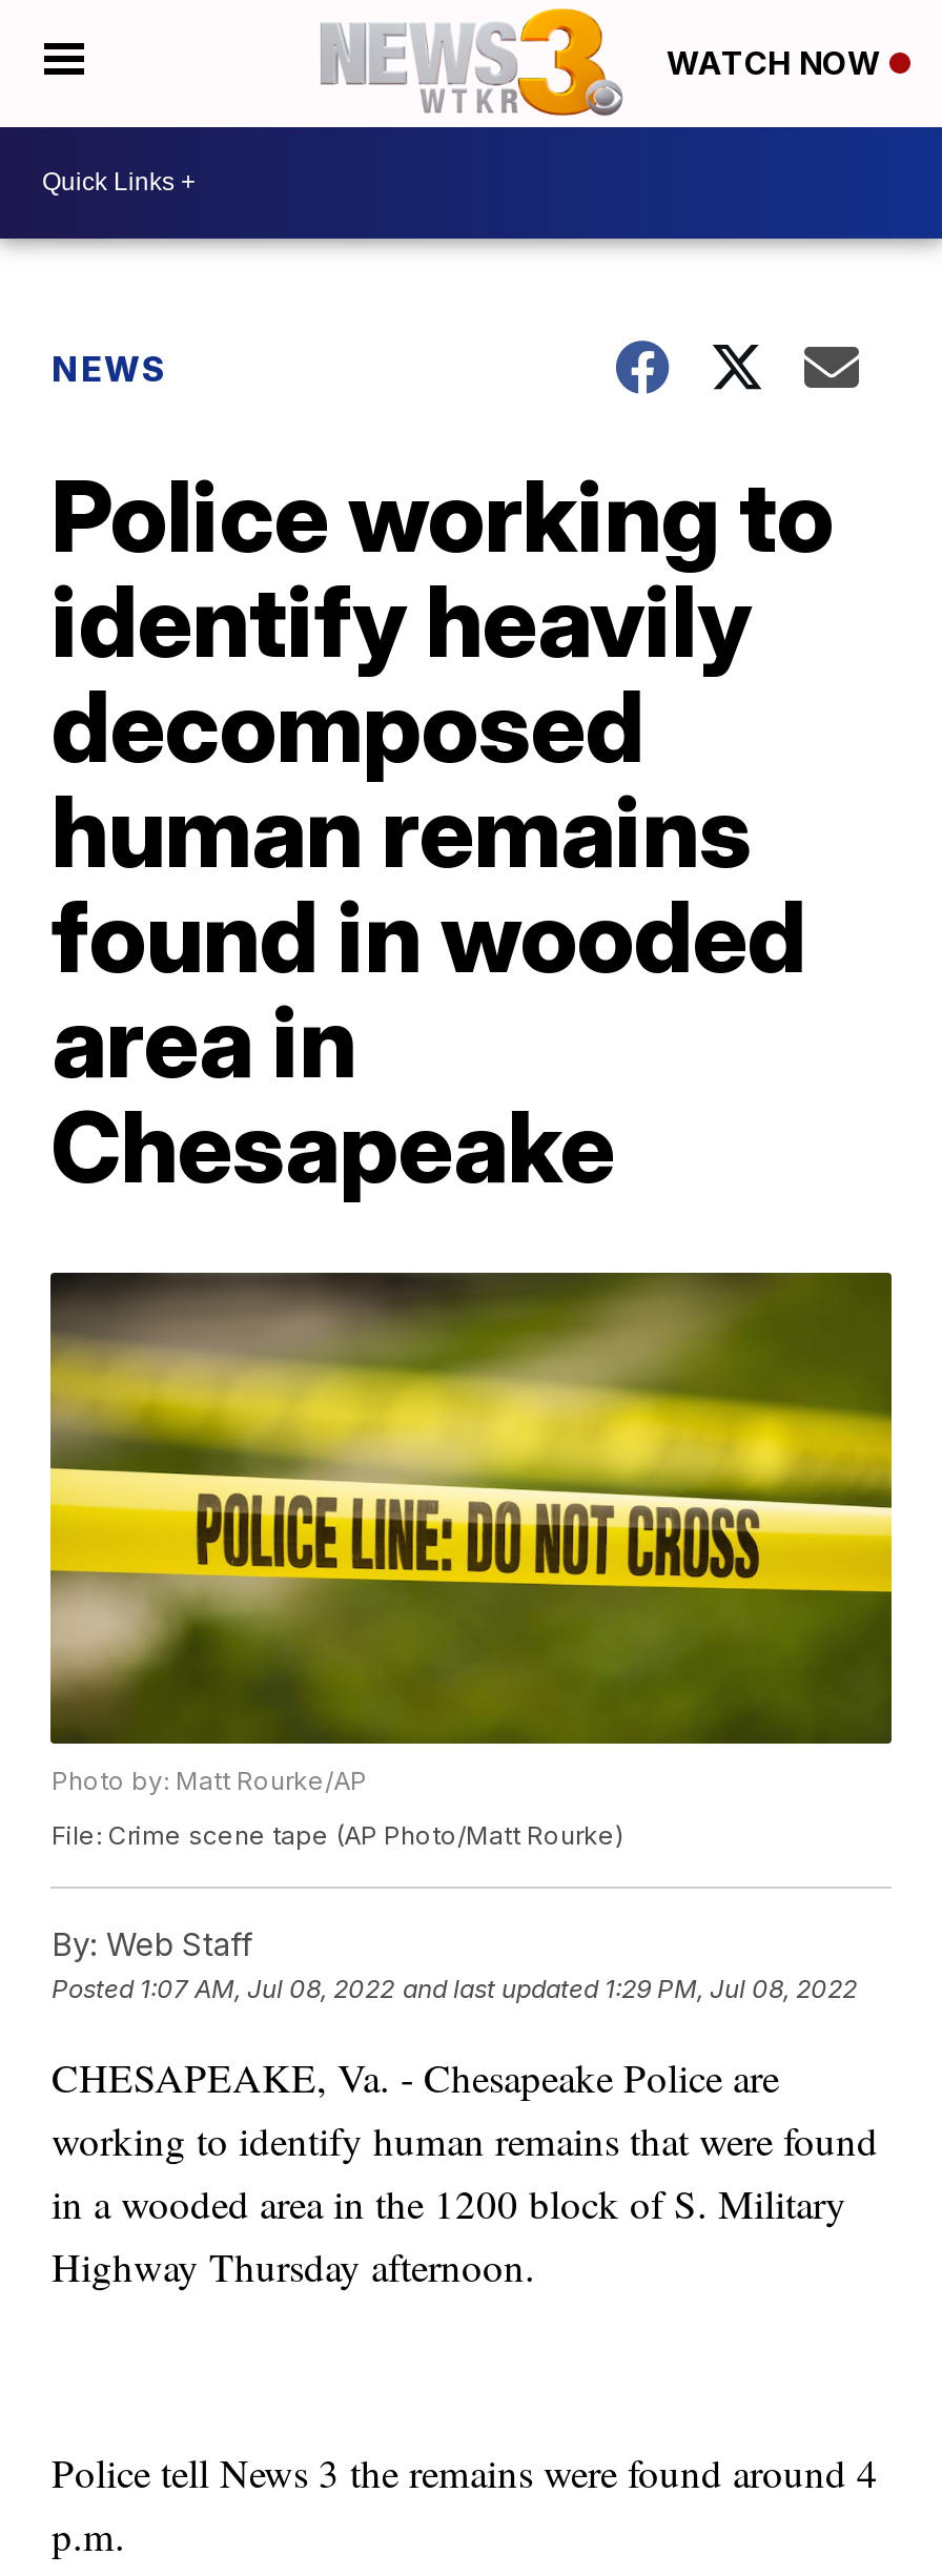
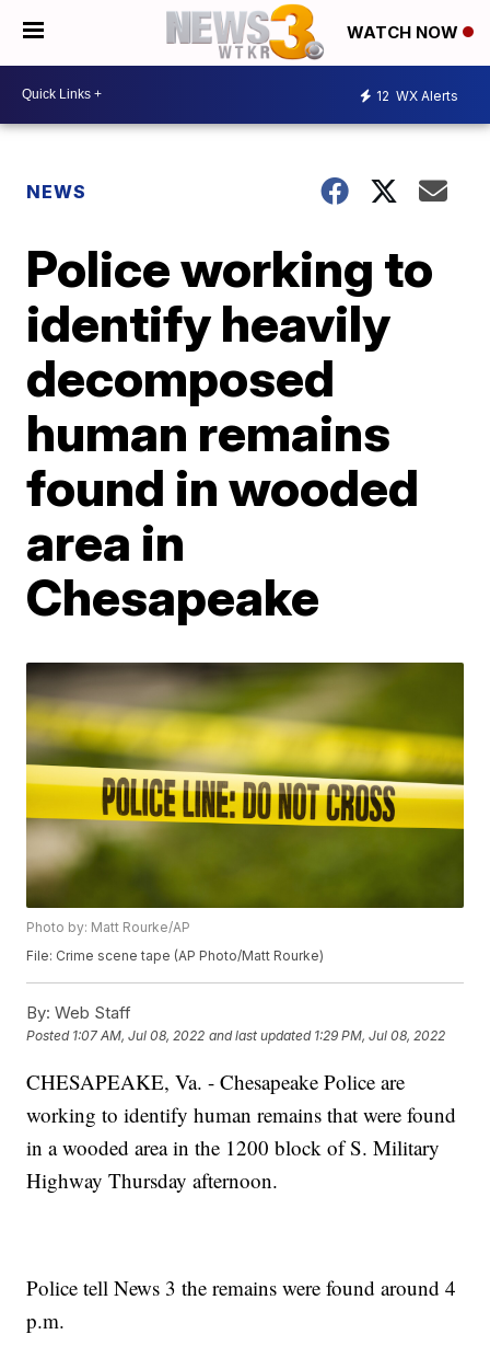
+ 12 WX Alerts
